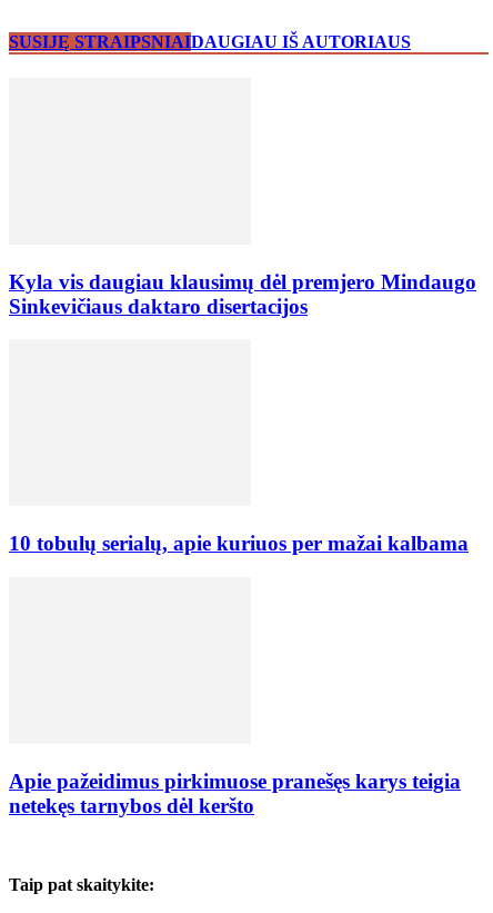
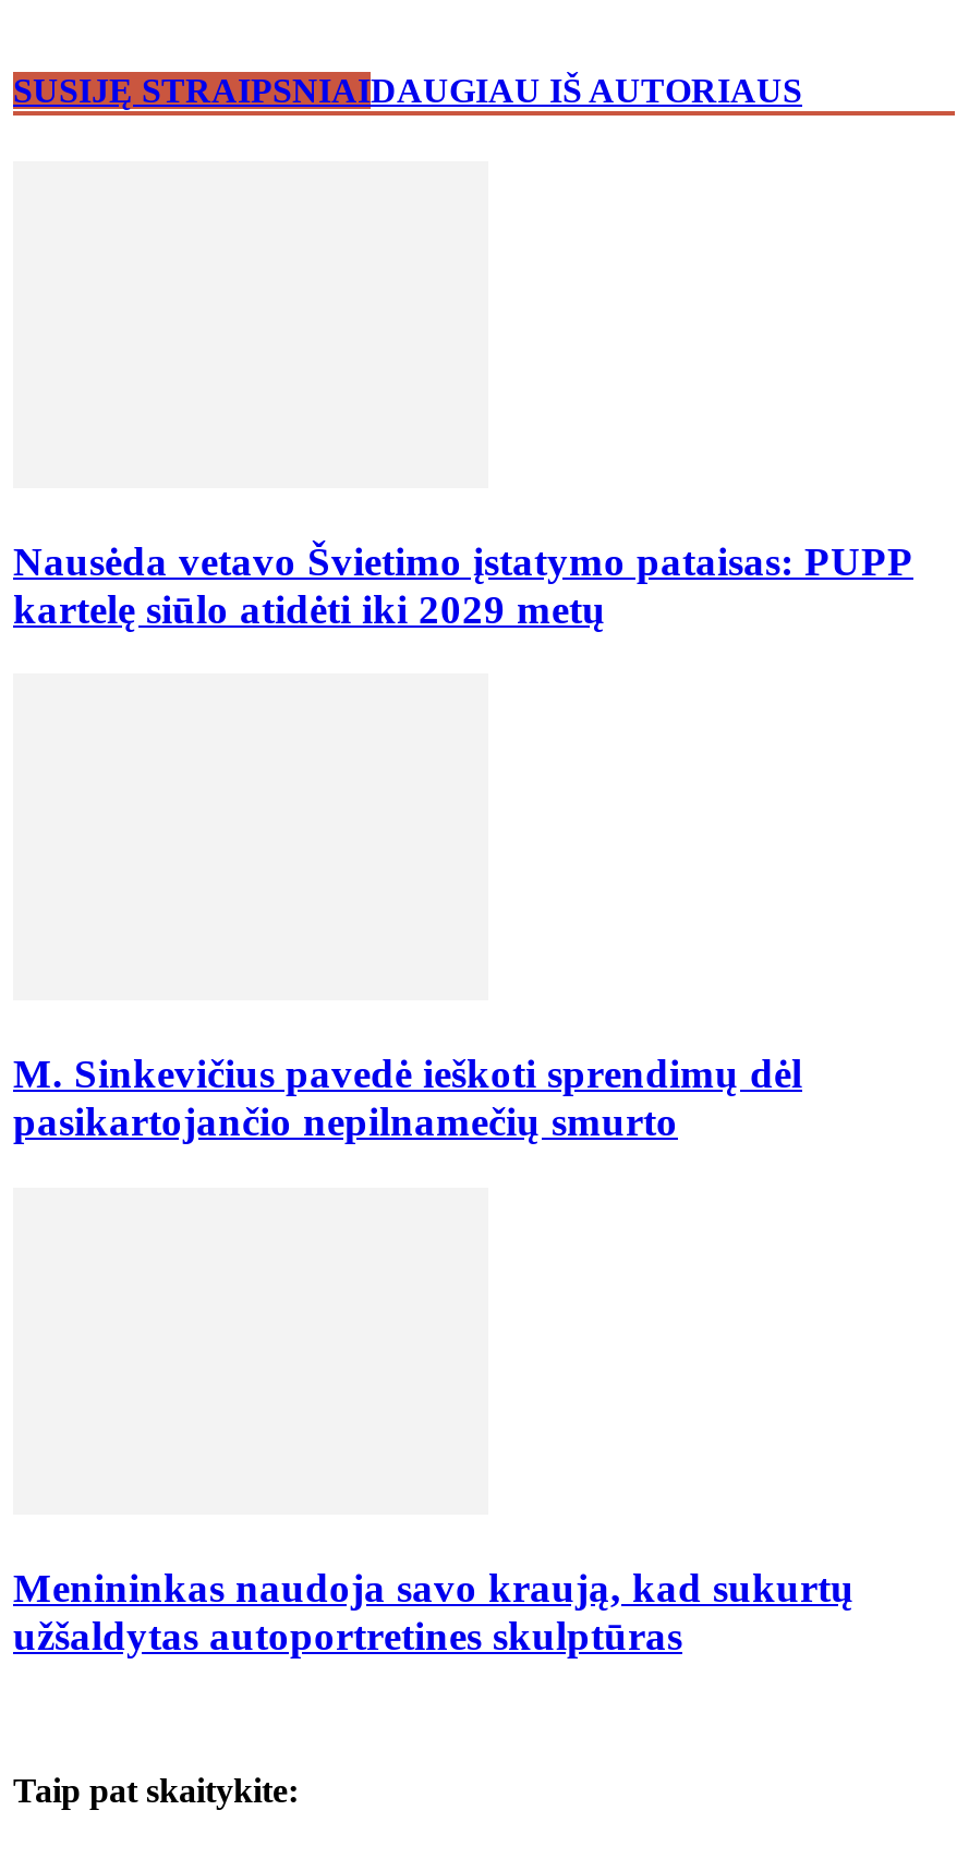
- Kyla vis daugiau klausimų dėl premjero Mindaugo
- Sinkevičiaus daktaro disertacijos
+ Nausėda vetavo Švietimo įstatymo pataisas: PUPP
+ kartelę siūlo atidėti iki 2029 metų

- 10 tobulų serialų, apie kuriuos per mažai kalbama
+ M. Sinkevičius pavedė ieškoti sprendimų dėl
+ pasikartojančio nepilnamečių smurto

- Apie pažeidimus pirkimuose pranešęs karys teigia
- netekęs tarnybos dėl keršto
+ Menininkas naudoja savo kraują, kad sukurtų
+ užšaldytas autoportretines skulptūras
